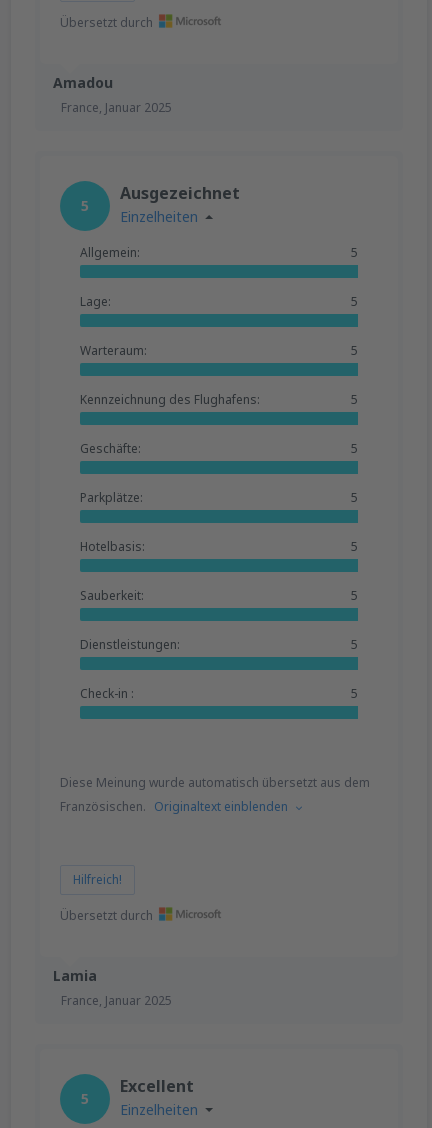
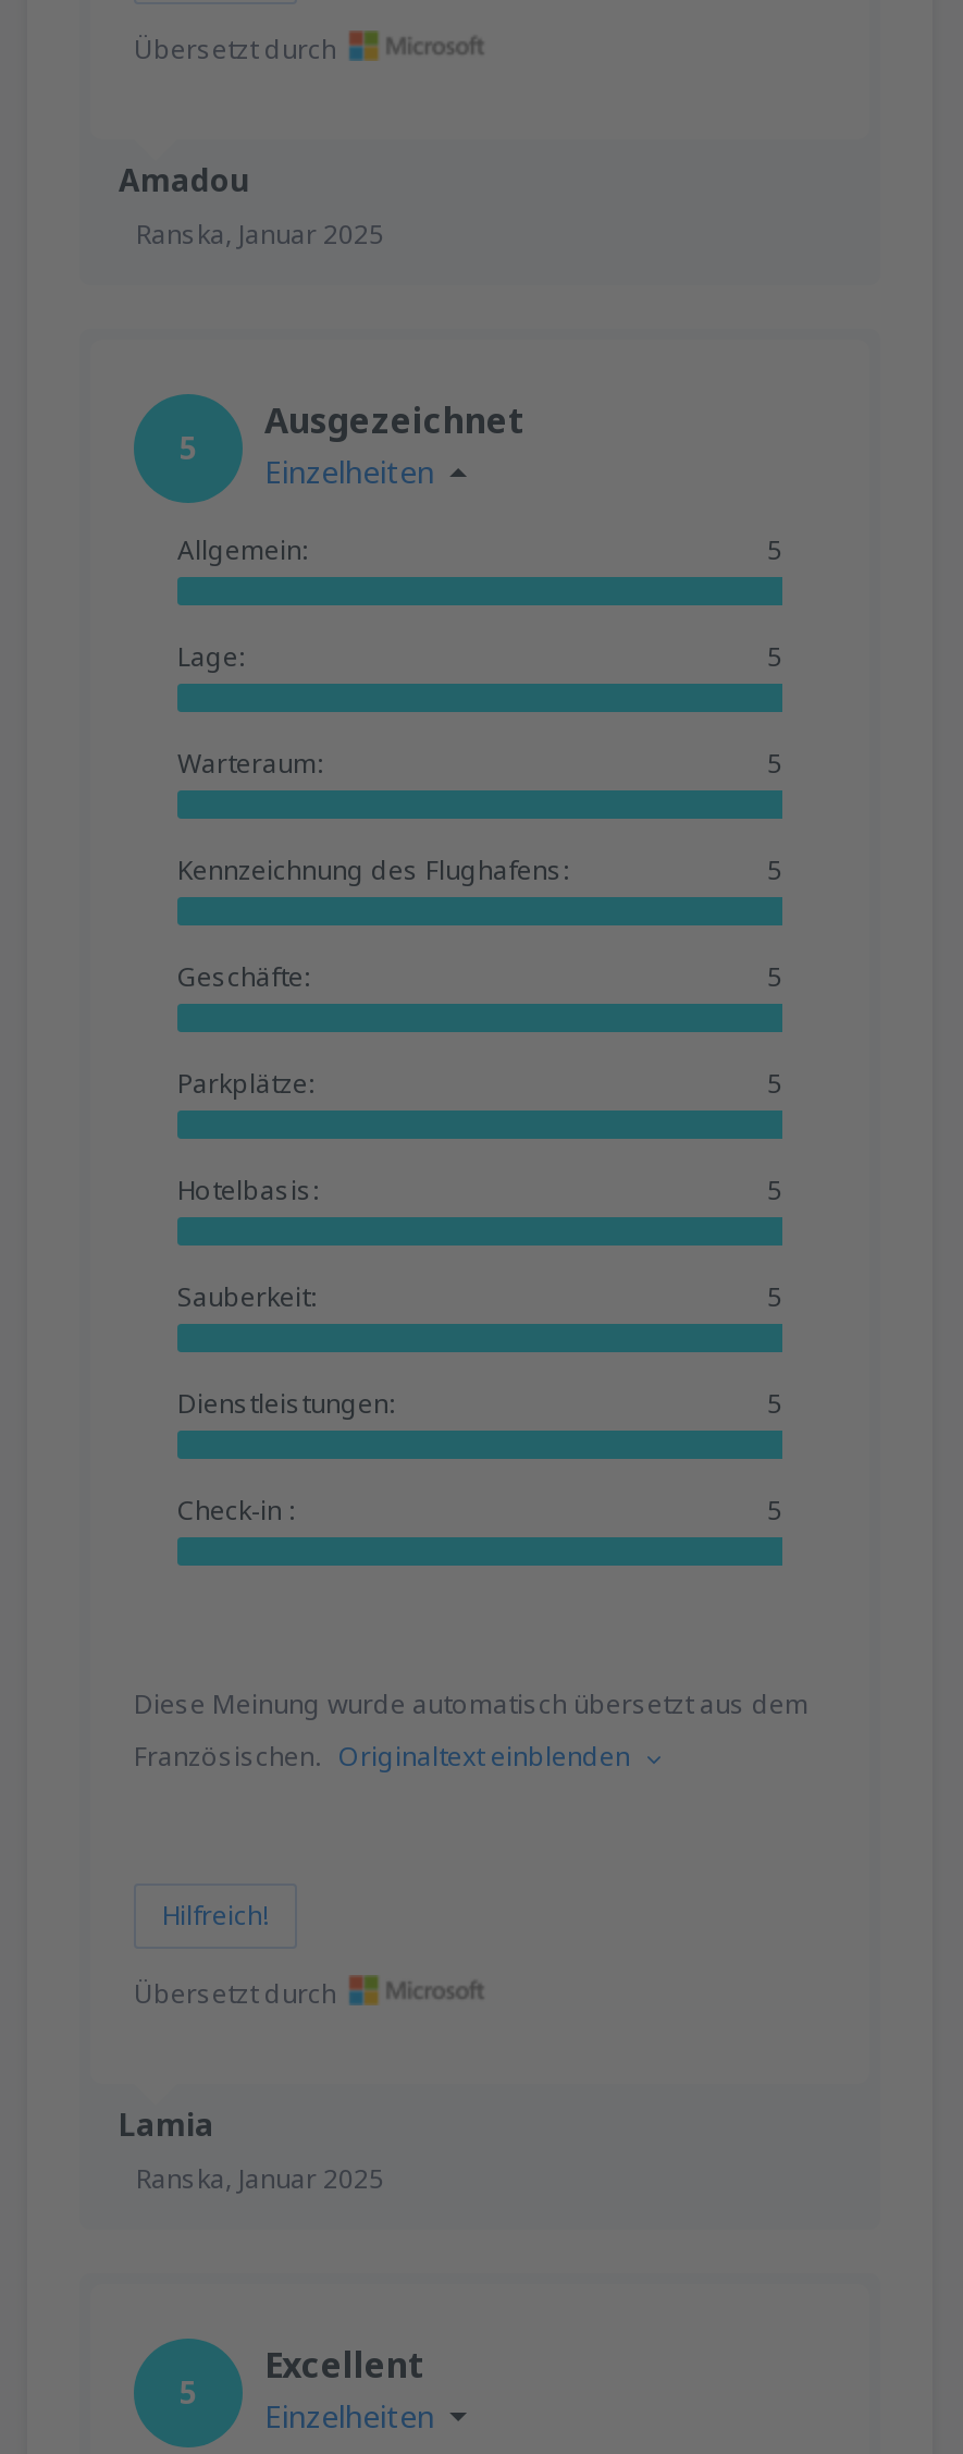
- France, Januar 2025
+ Ranska, Januar 2025

- France, Januar 2025
+ Ranska, Januar 2025
